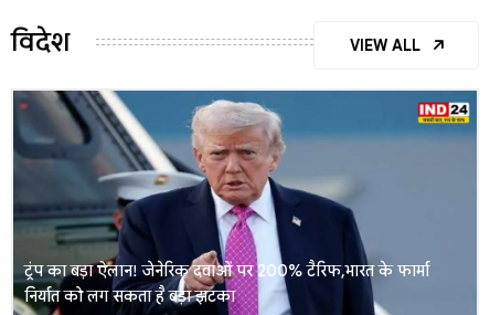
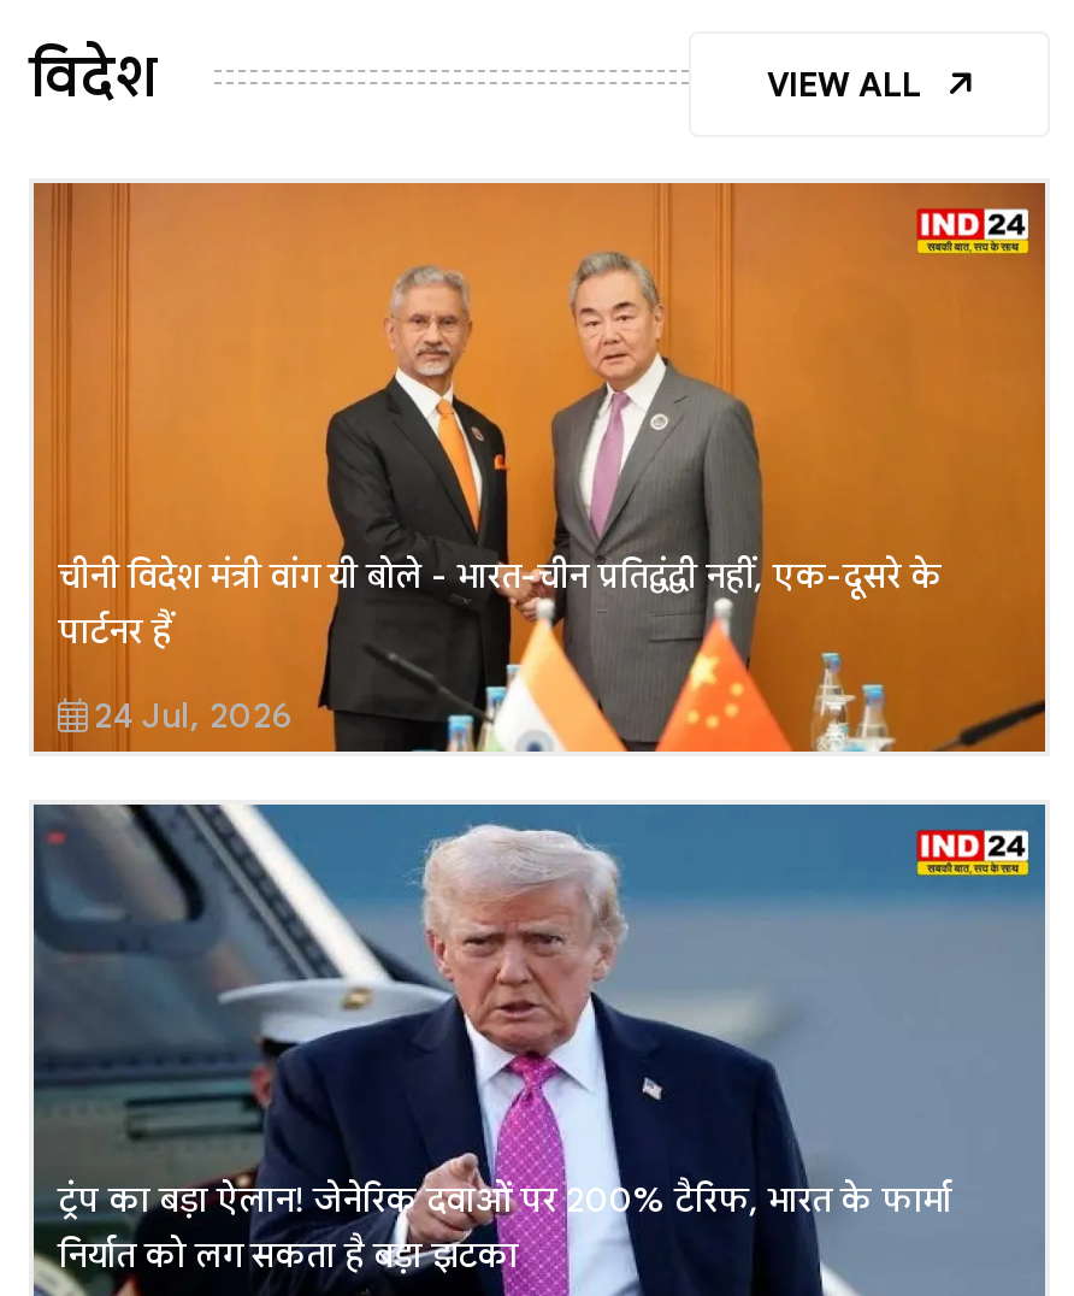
+ [image]
+ चीनी विदेश मंत्री वांग यी बोले - भारत-चीन प्रतिद्वंद्वी नहीं, एक-दूसरे के
+ पार्टनर हैं
+ 24 Jul, 2026
